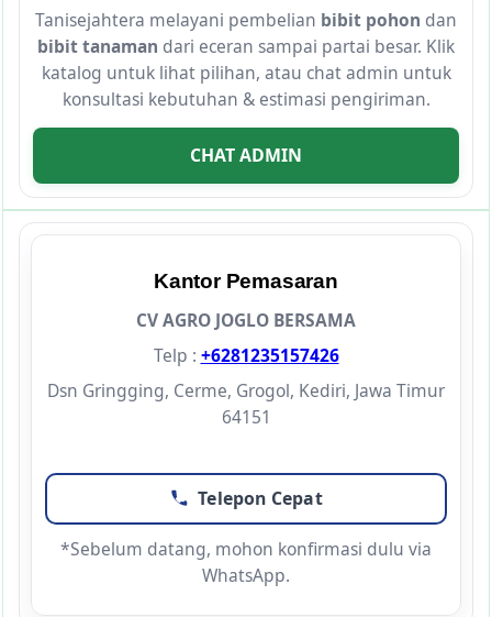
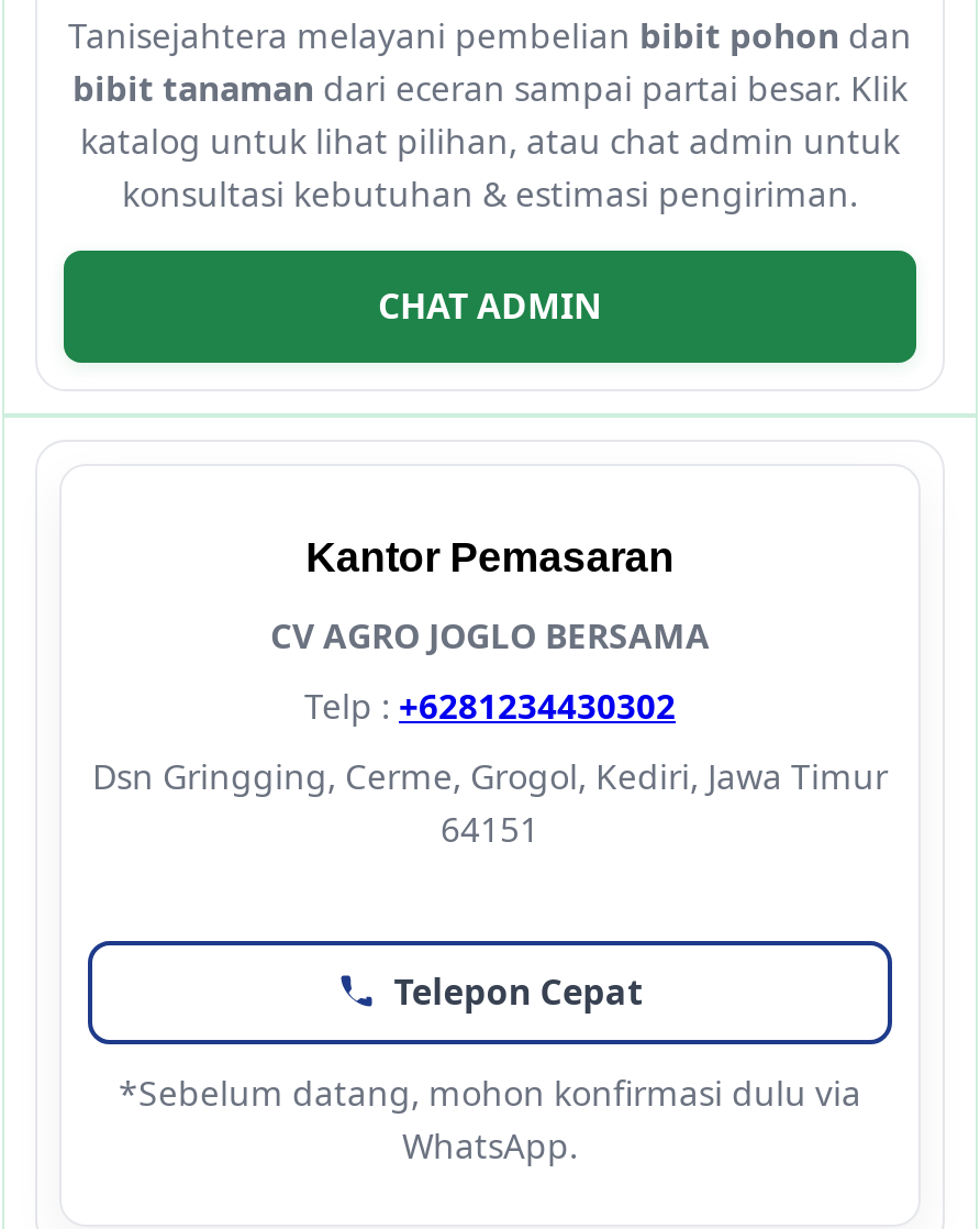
- Telp : +6281235157426
+ Telp : +6281234430302
